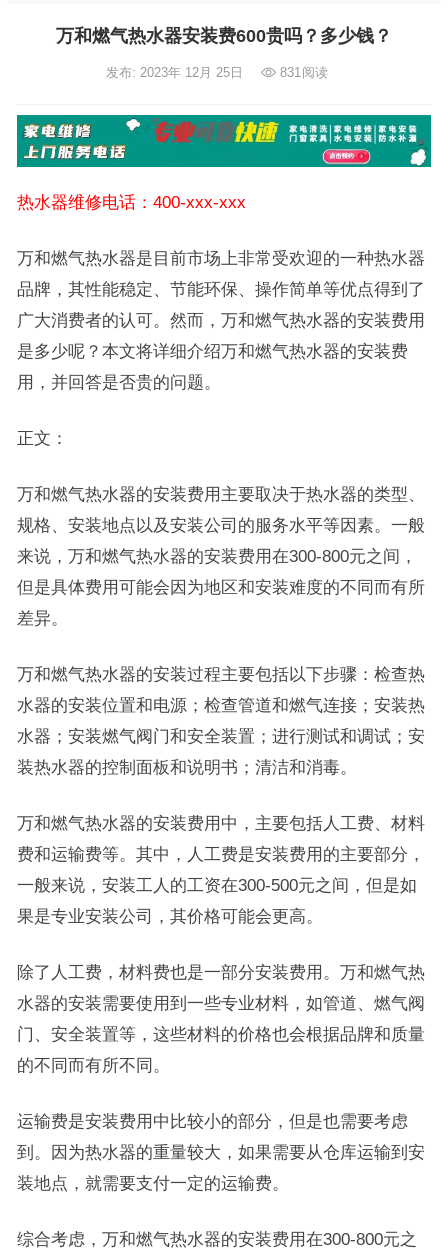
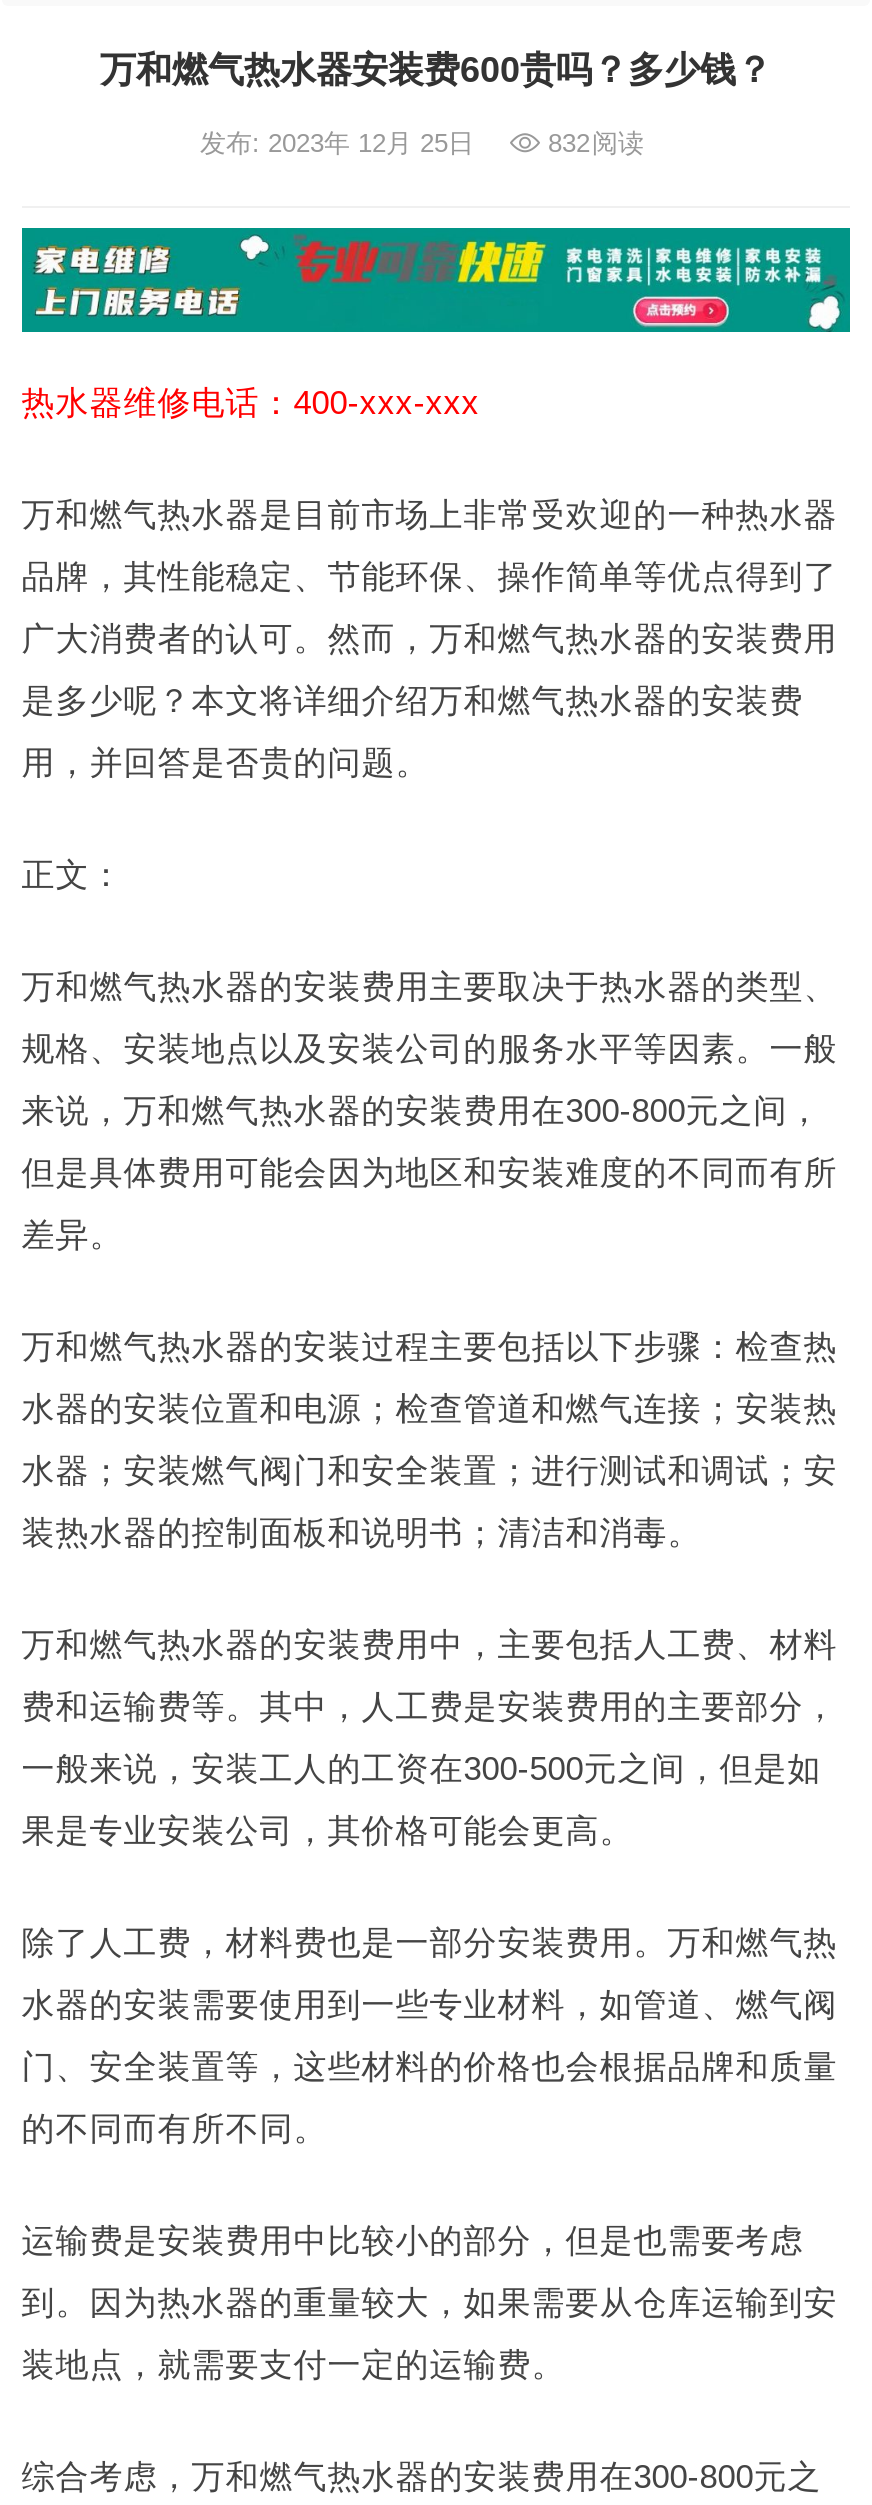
- 发布: 2023年 12月 25日 831阅读
+ 发布: 2023年 12月 25日 832阅读
